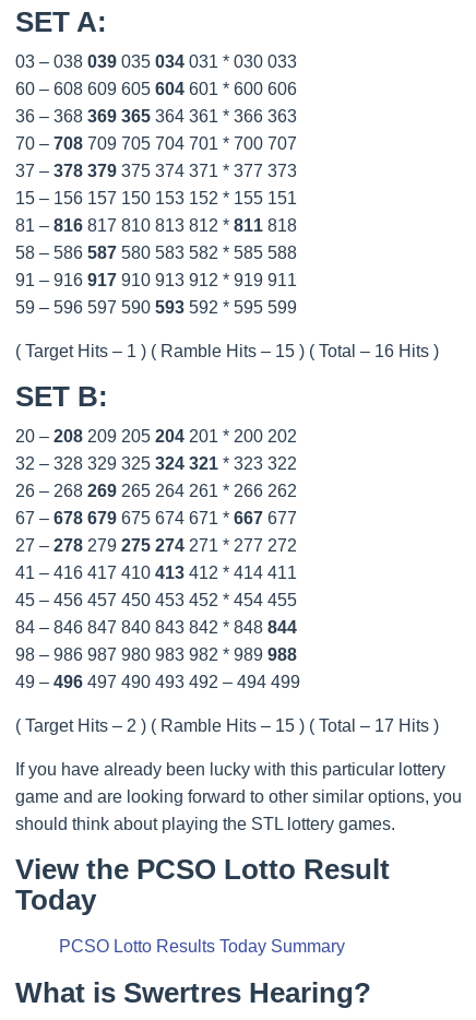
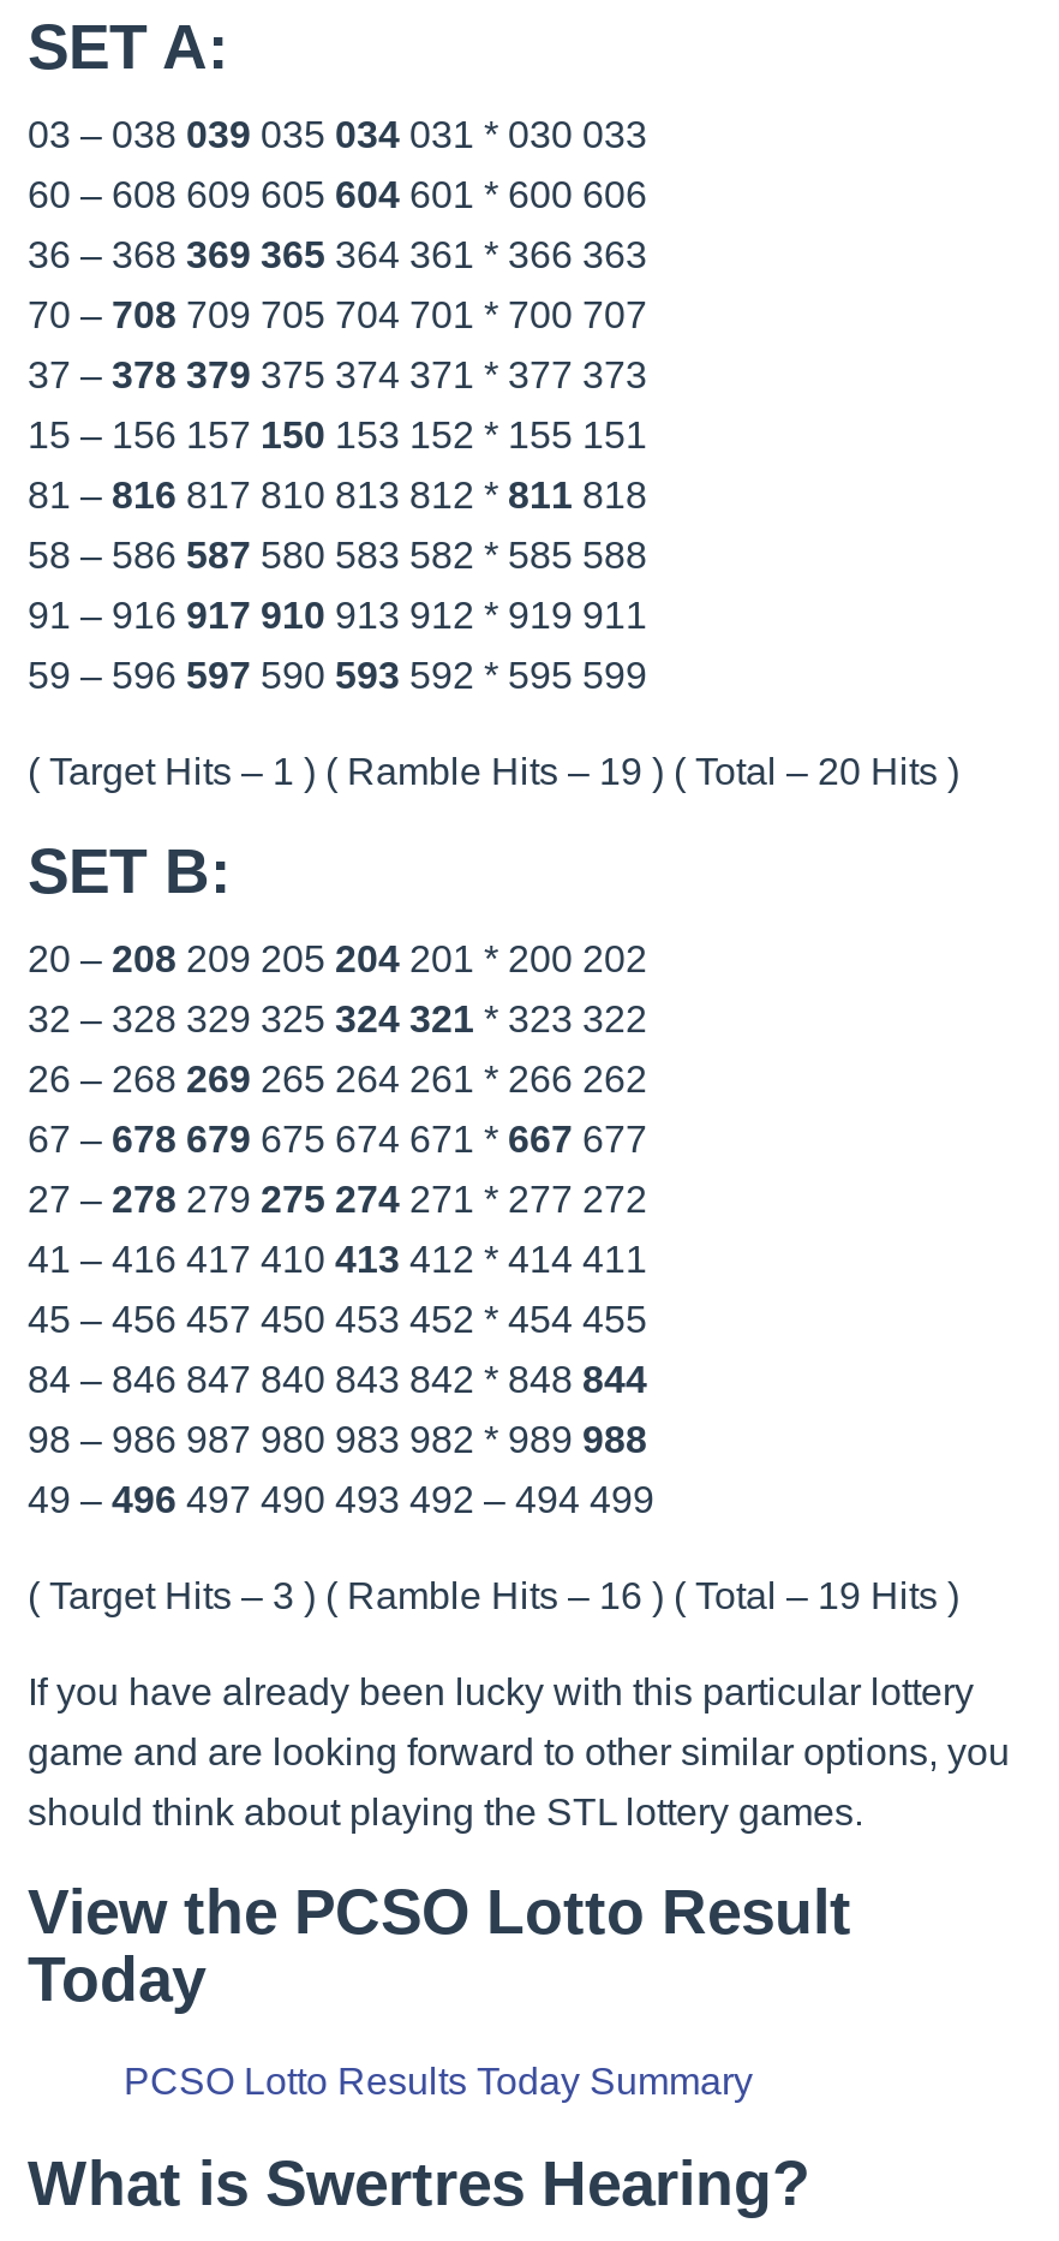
- ( Target Hits – 1 ) ( Ramble Hits – 15 ) ( Total – 16 Hits )
+ ( Target Hits – 1 ) ( Ramble Hits – 19 ) ( Total – 20 Hits )

- ( Target Hits – 2 ) ( Ramble Hits – 15 ) ( Total – 17 Hits )
+ ( Target Hits – 3 ) ( Ramble Hits – 16 ) ( Total – 19 Hits )
